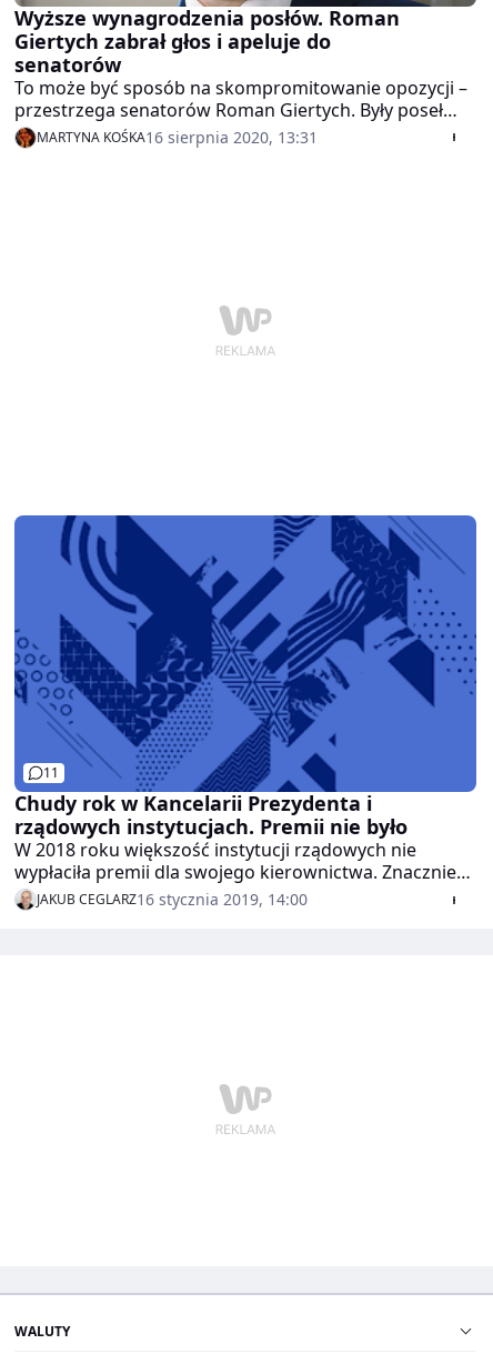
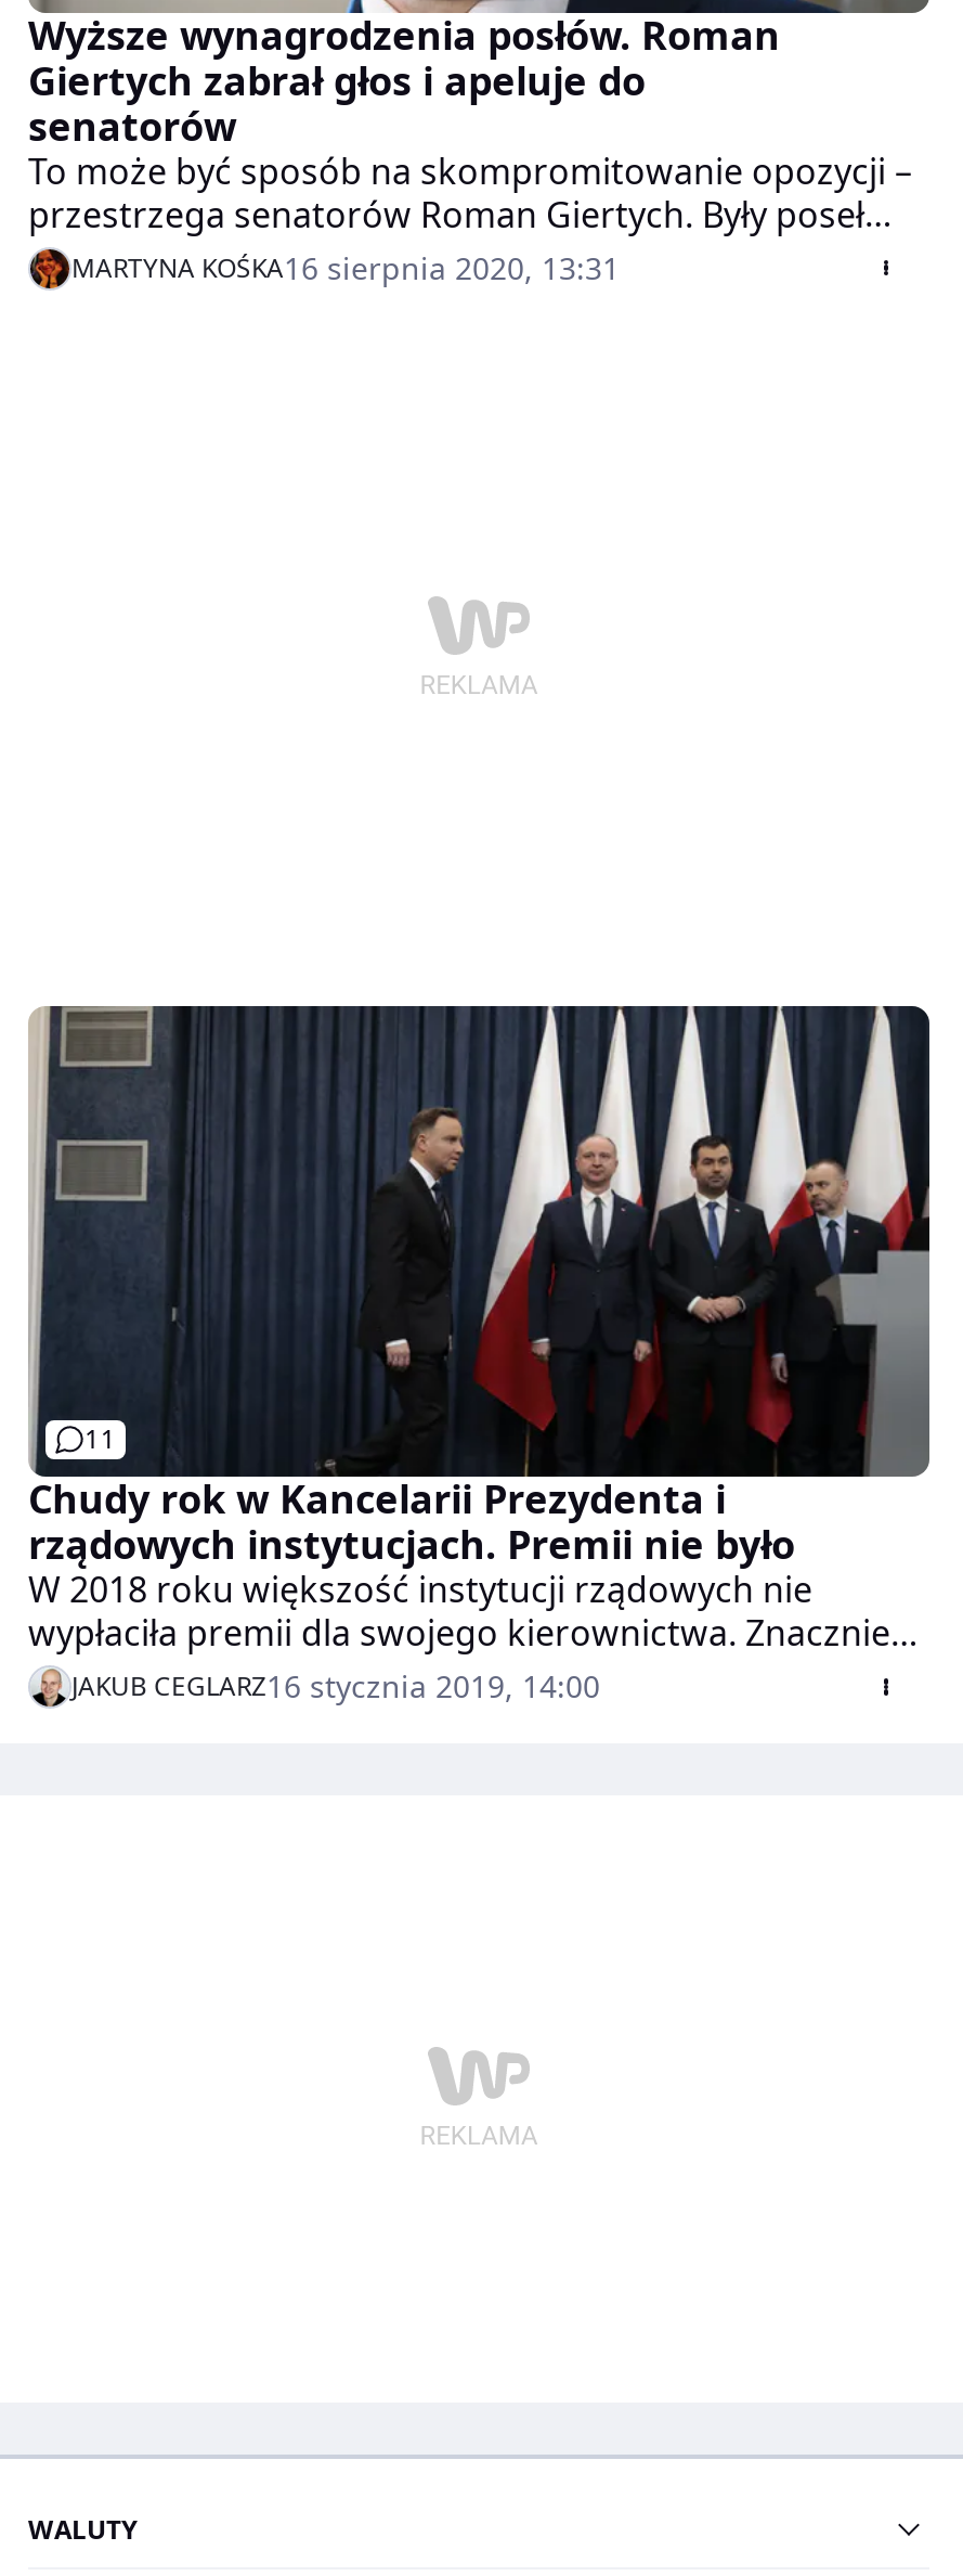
- [image]
+ [image]
